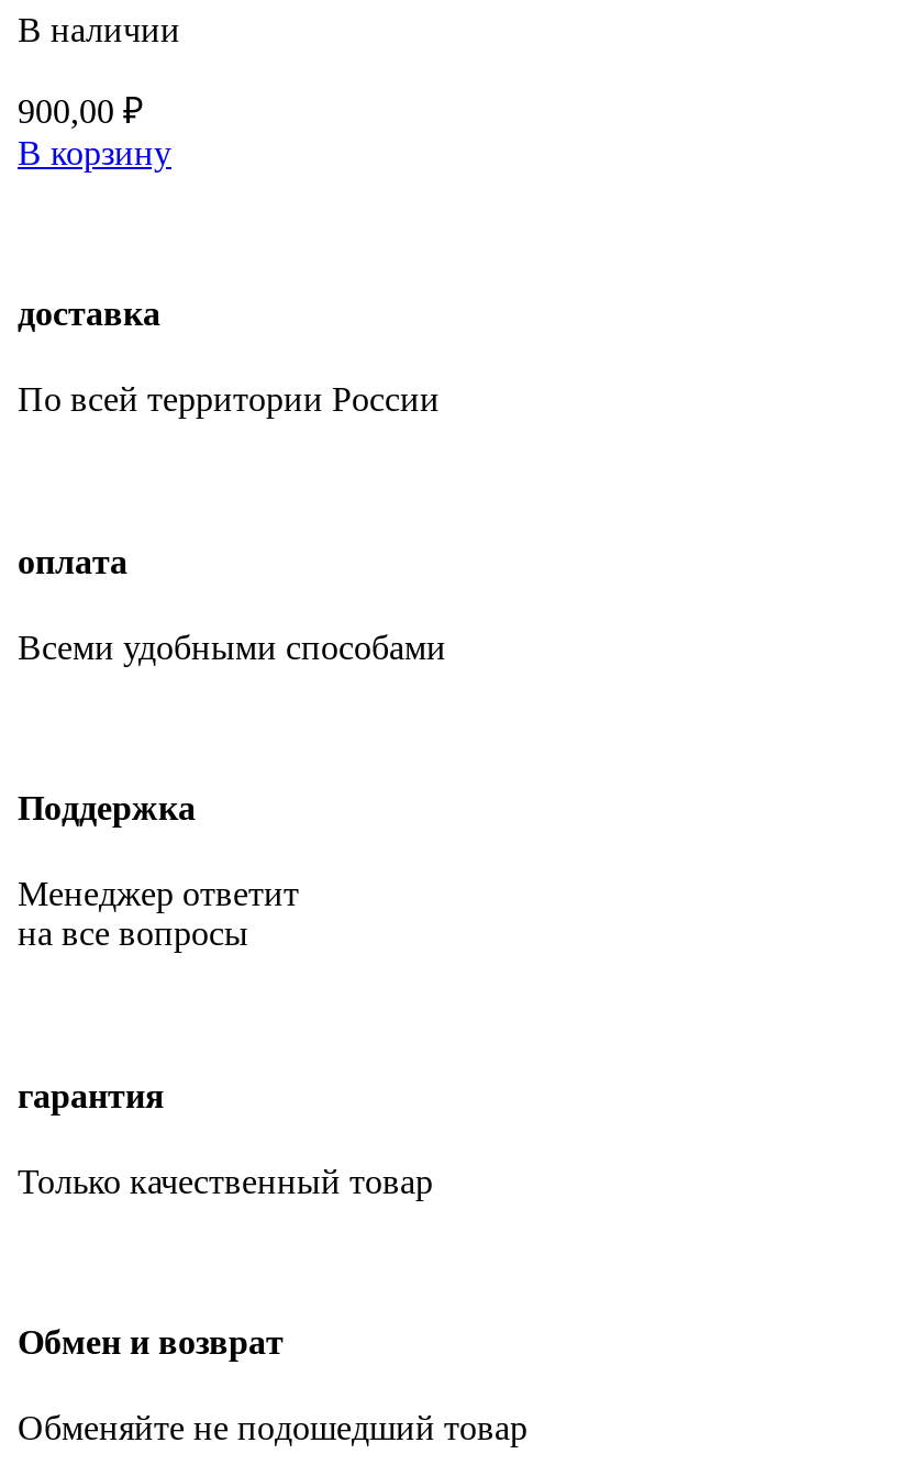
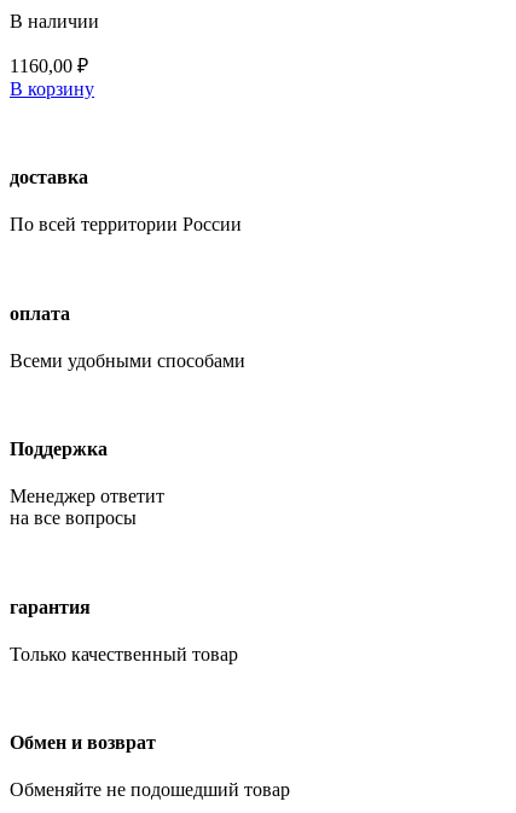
- 900,00 ₽
+ 1160,00 ₽
